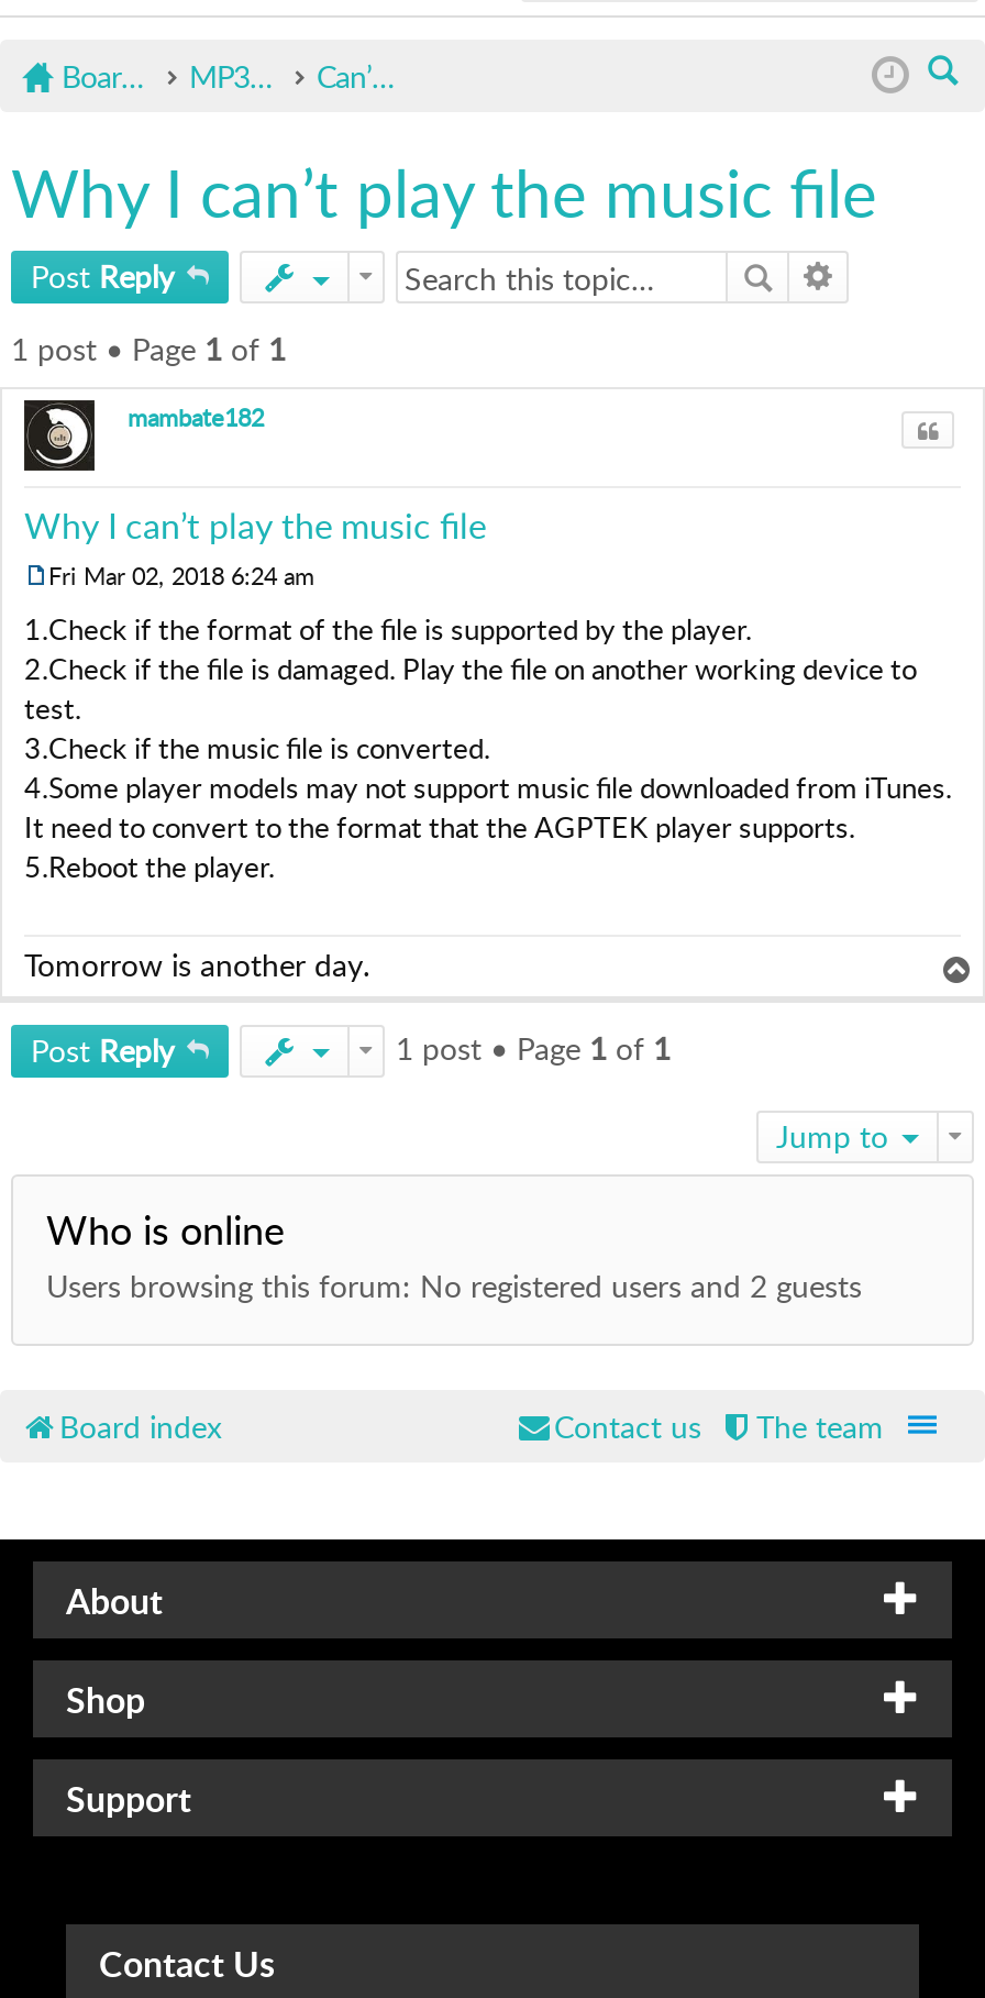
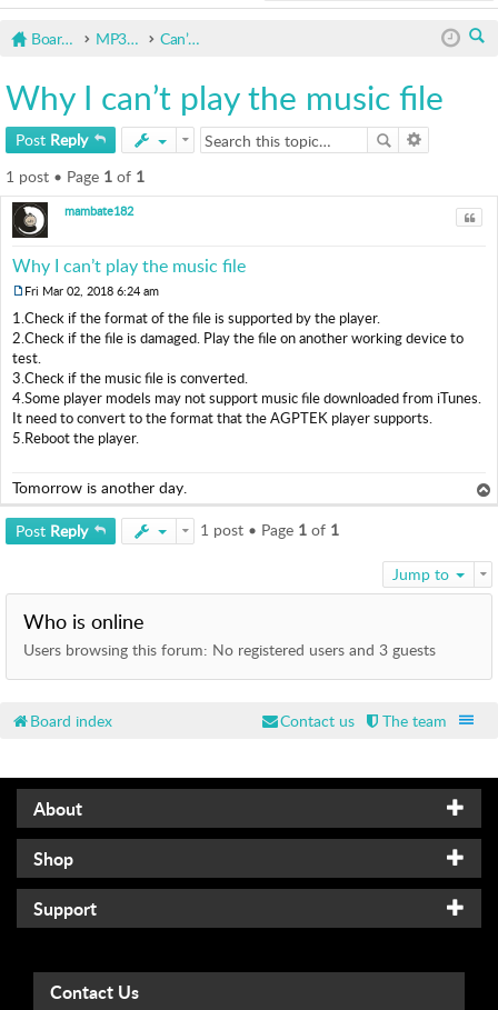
- Users browsing this forum: No registered users and 2 guests
+ Users browsing this forum: No registered users and 3 guests
